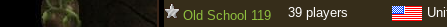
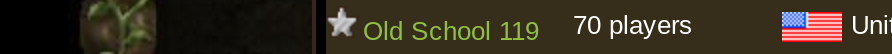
- Old School 119 39 players
+ Old School 119 70 players
